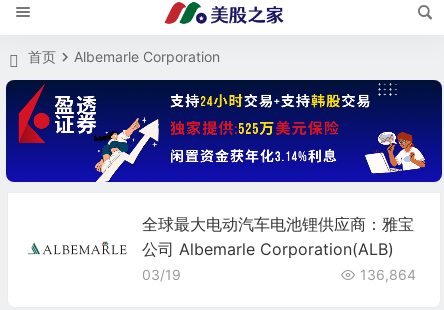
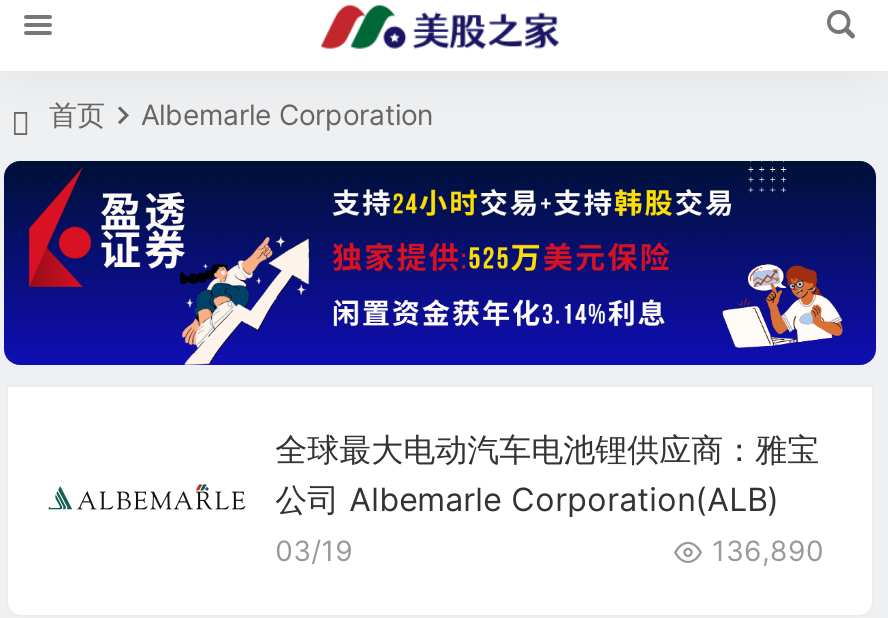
- 136,864
+ 136,890
